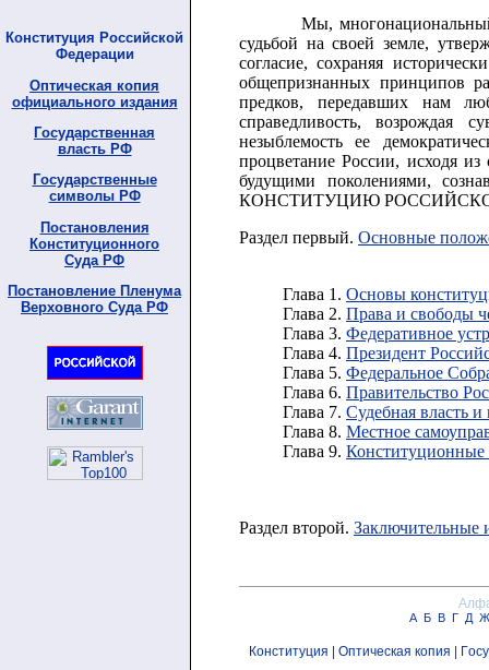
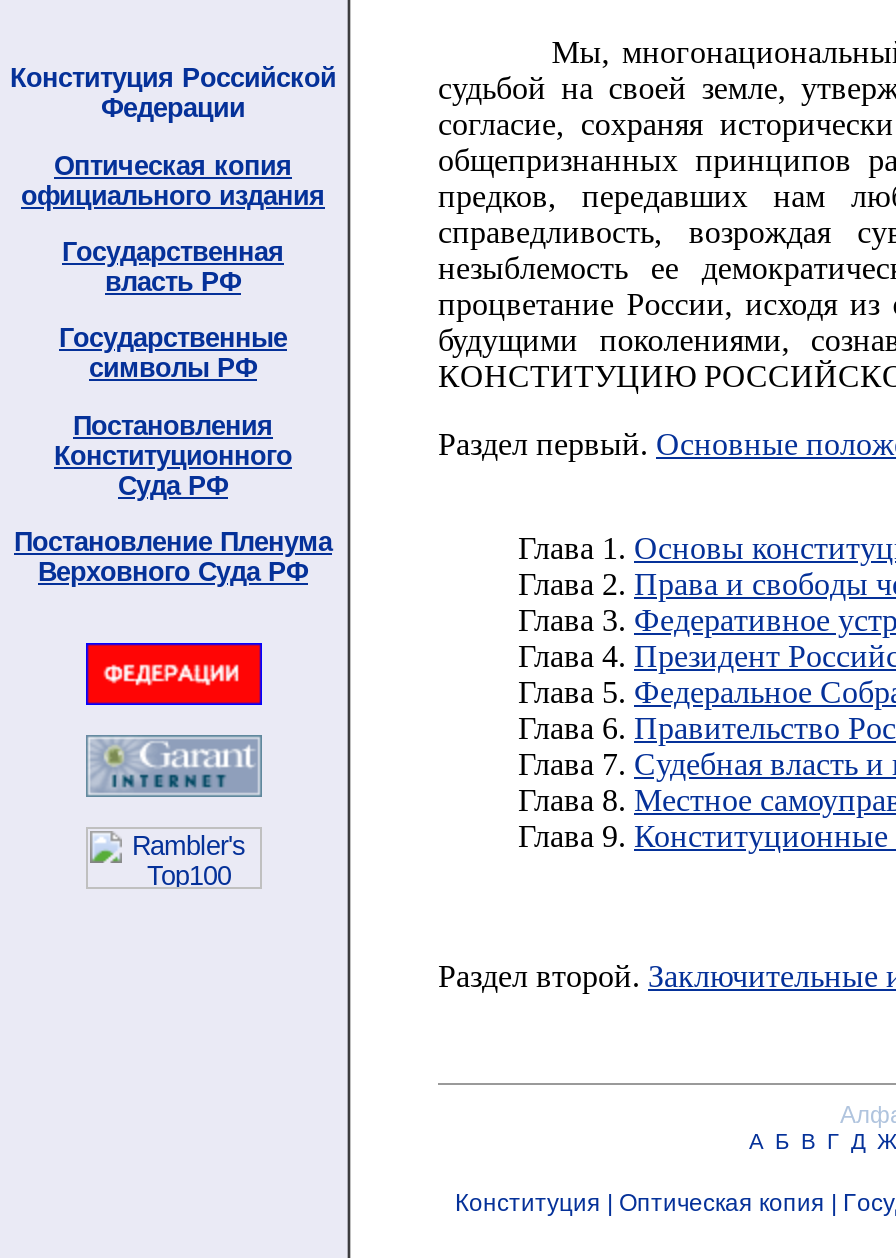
- [image]
+ [image]
